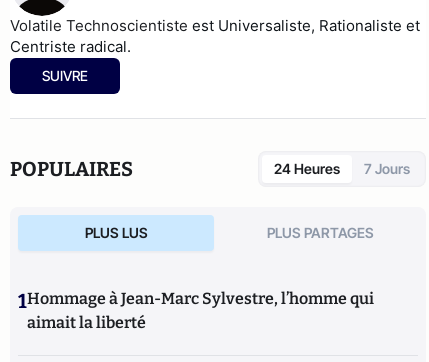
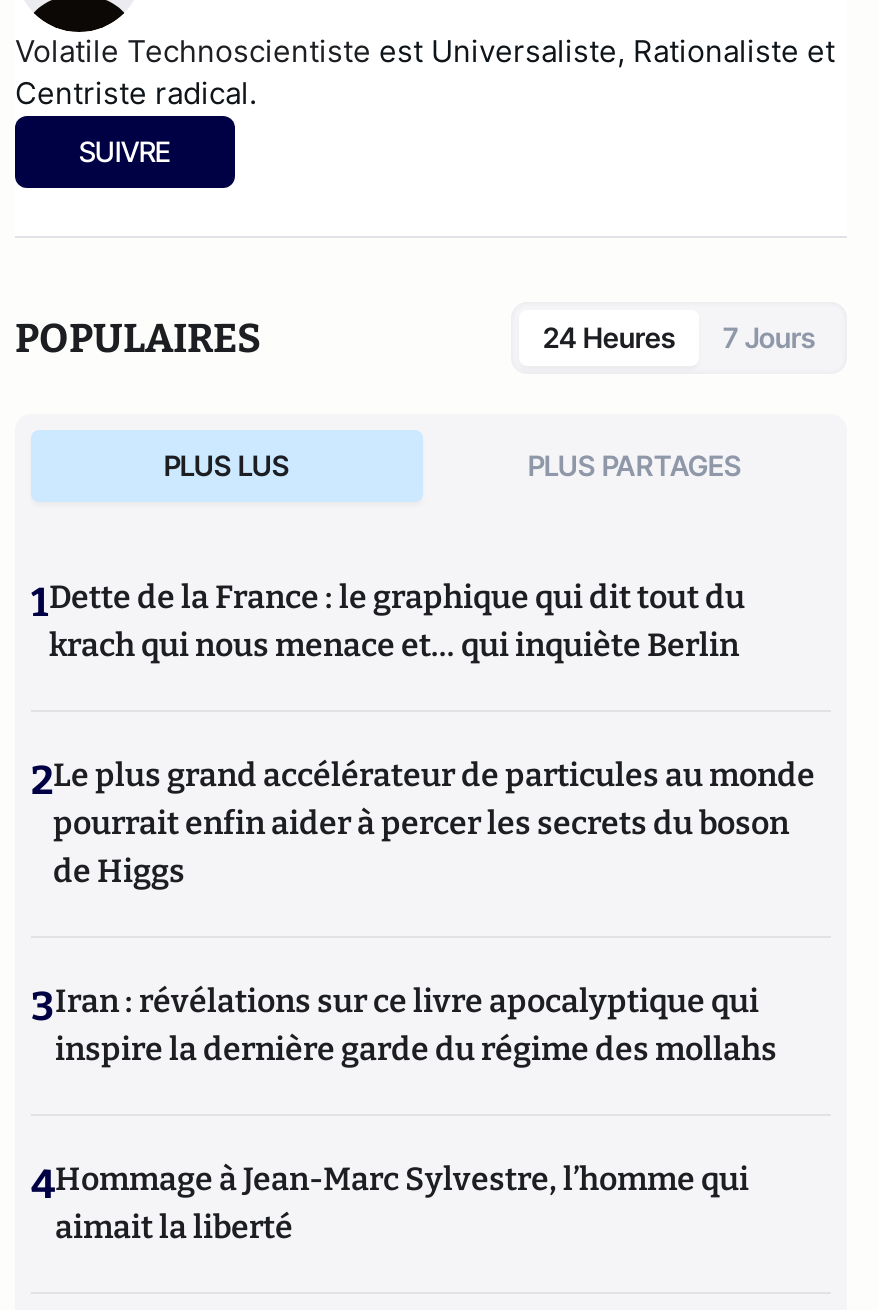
- 1Hommage à Jean-Marc Sylvestre, l’homme qui
+ 1Dette de la France : le graphique qui dit tout du
+ krach qui nous menace et… qui inquiète Berlin
+ 2Le plus grand accélérateur de particules au monde
+ pourrait enfin aider à percer les secrets du boson
+ de Higgs
+ 3Iran : révélations sur ce livre apocalyptique qui
+ inspire la dernière garde du régime des mollahs
+ 4Hommage à Jean-Marc Sylvestre, l’homme qui
